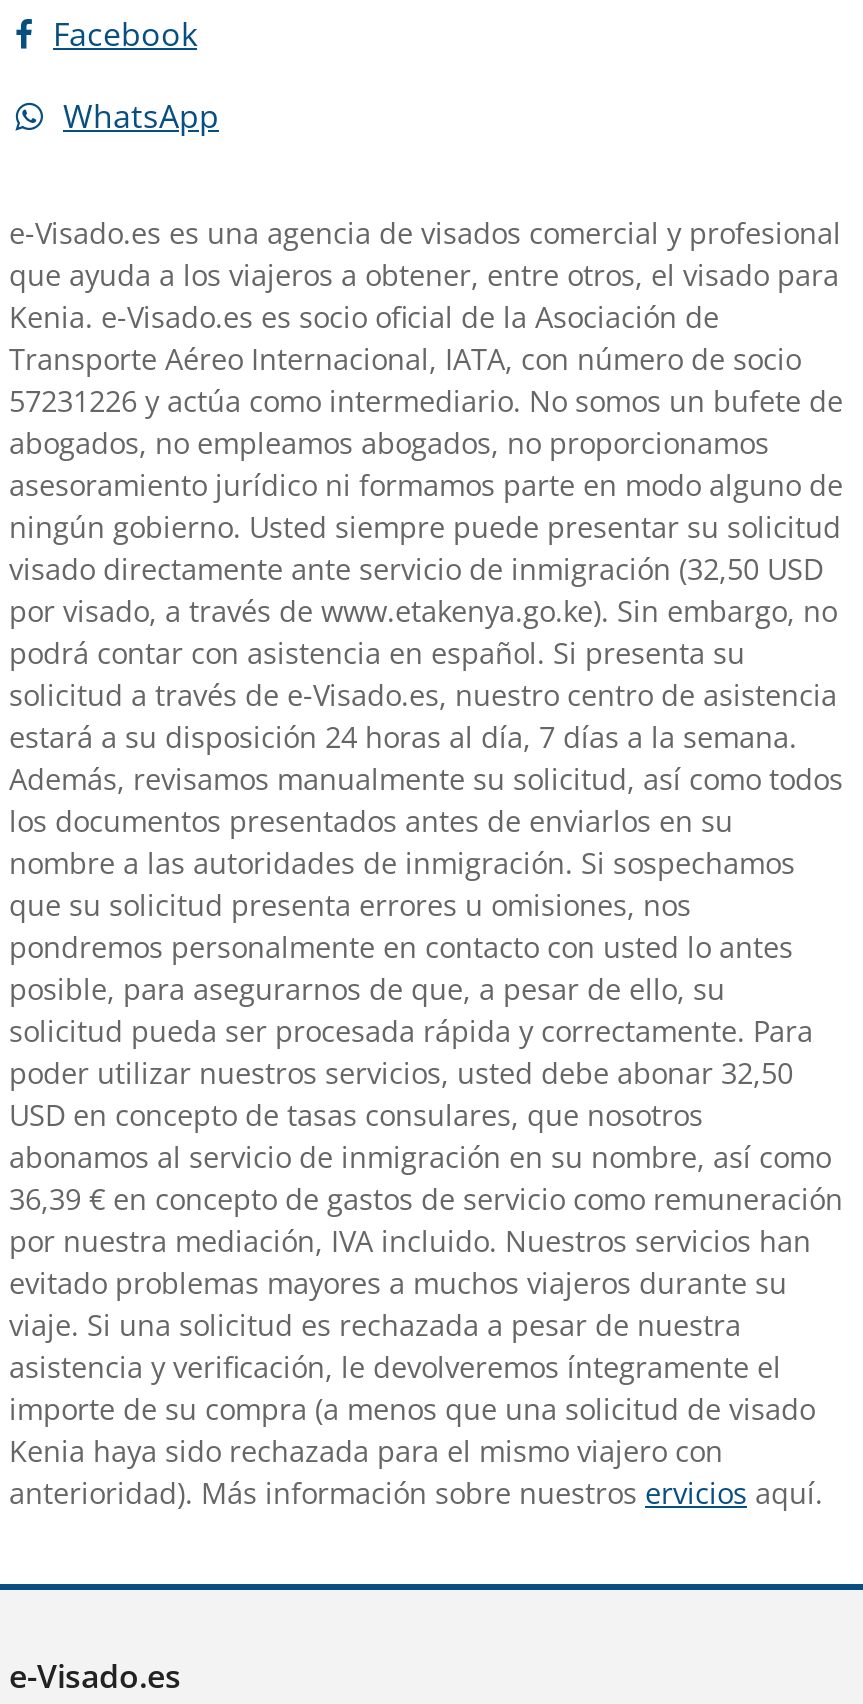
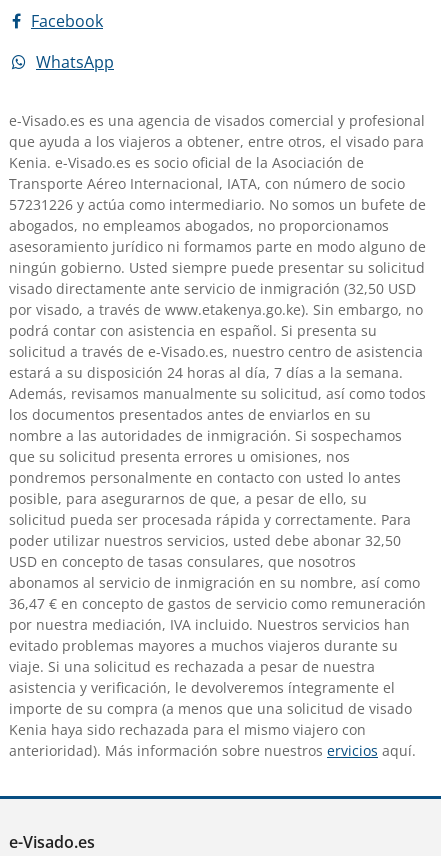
- 36,39 € en concepto de gastos de servicio como remuneración
+ 36,47 € en concepto de gastos de servicio como remuneración
